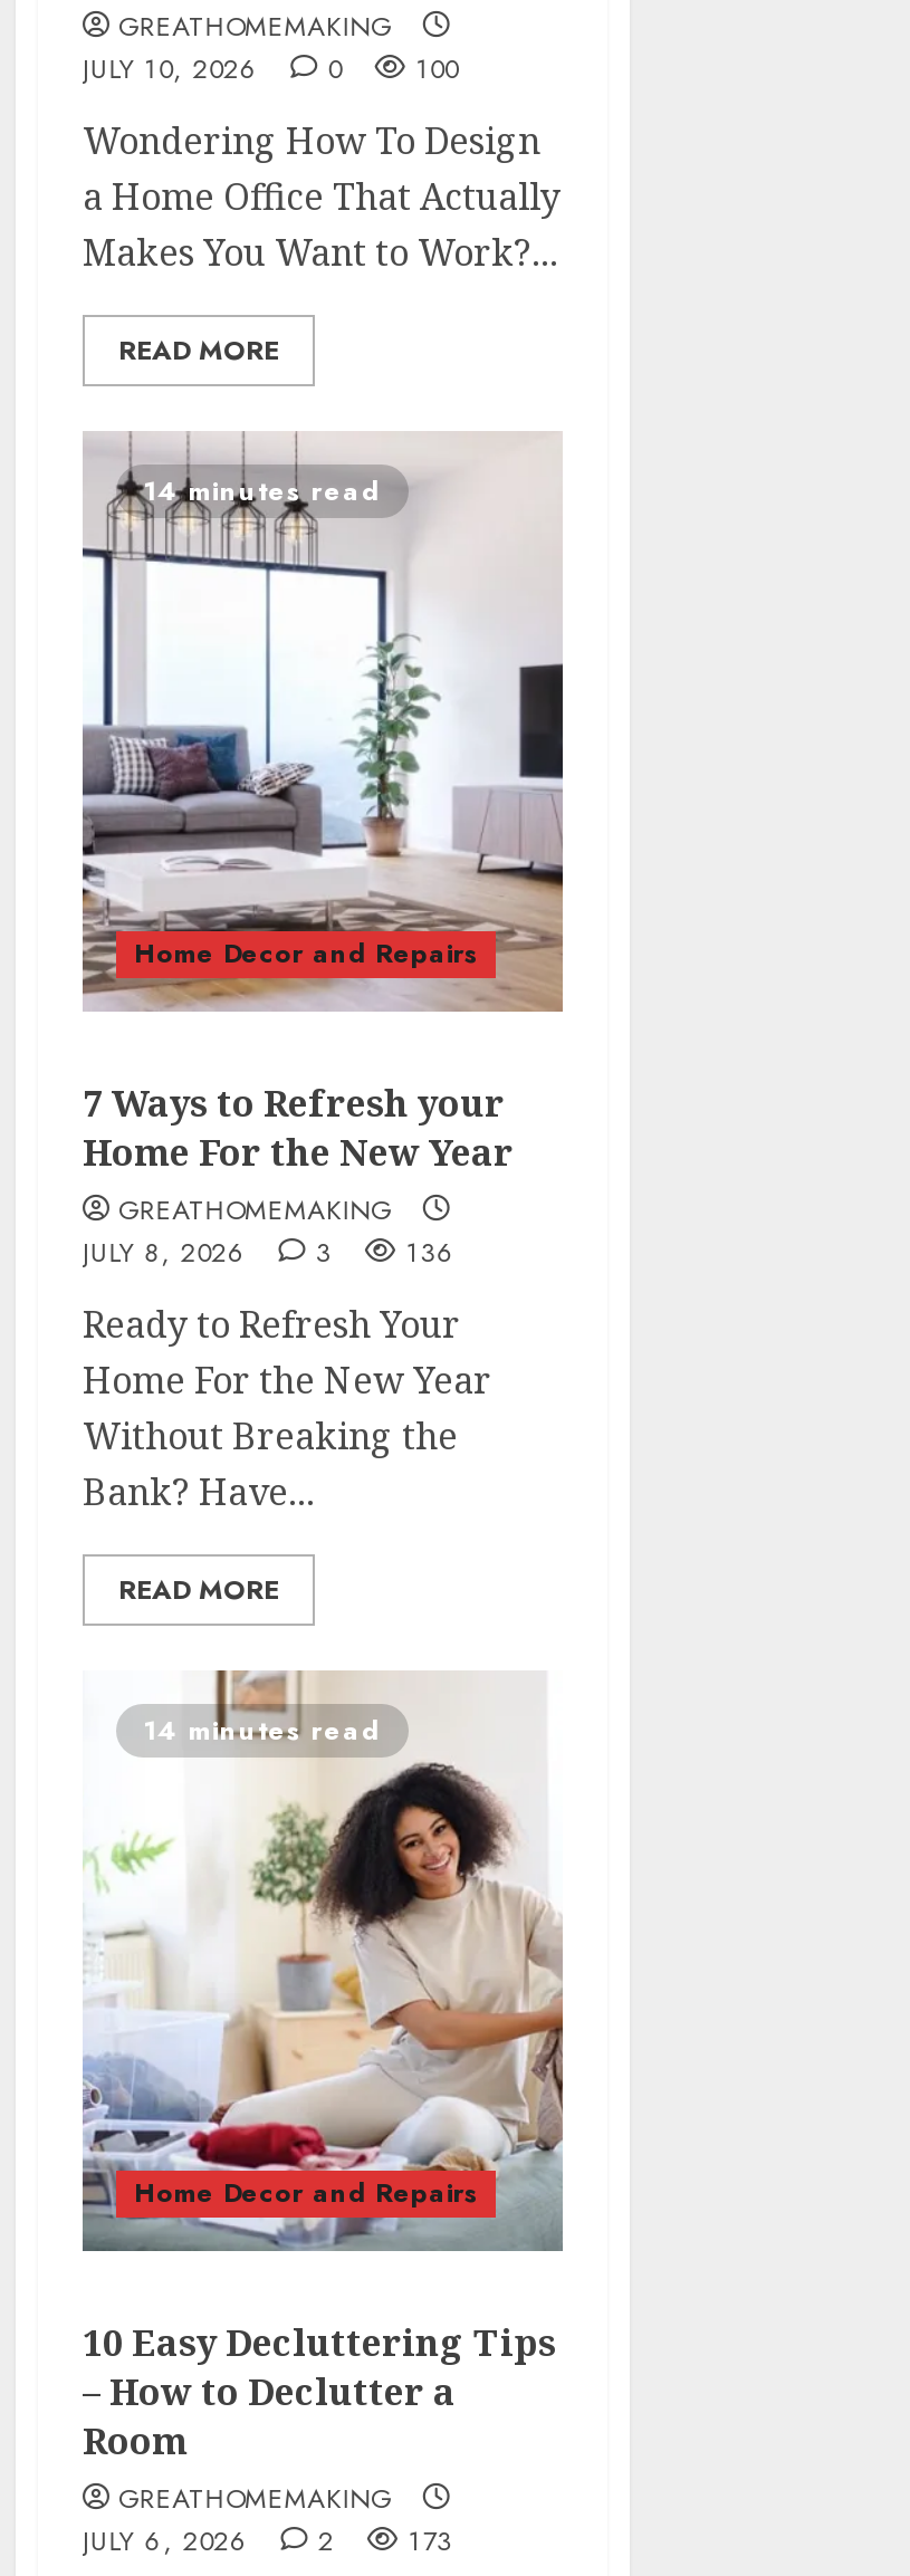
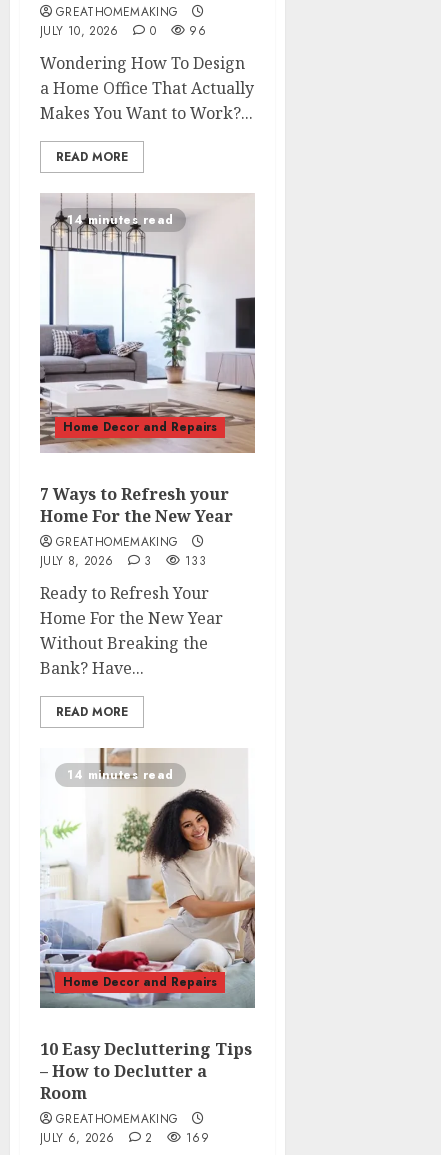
- JULY 10, 2026 0 100
+ JULY 10, 2026 0 96

- JULY 8, 2026 3 136
+ JULY 8, 2026 3 133

- JULY 6, 2026 2 173
+ JULY 6, 2026 2 169
